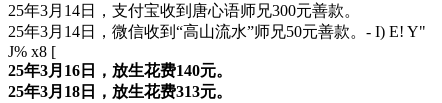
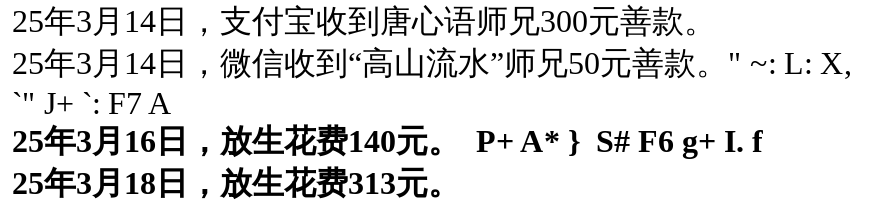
- 25年3月14日，微信收到“高山流水”师兄50元善款。- I) E! Y"
- J% x8 [
- 25年3月16日，放生花费140元。
+ 25年3月14日，微信收到“高山流水”师兄50元善款。" ~: L: X,
+ `" J+ `: F7 A
+ 25年3月16日，放生花费140元。P+ A* } S# F6 g+ I. f
